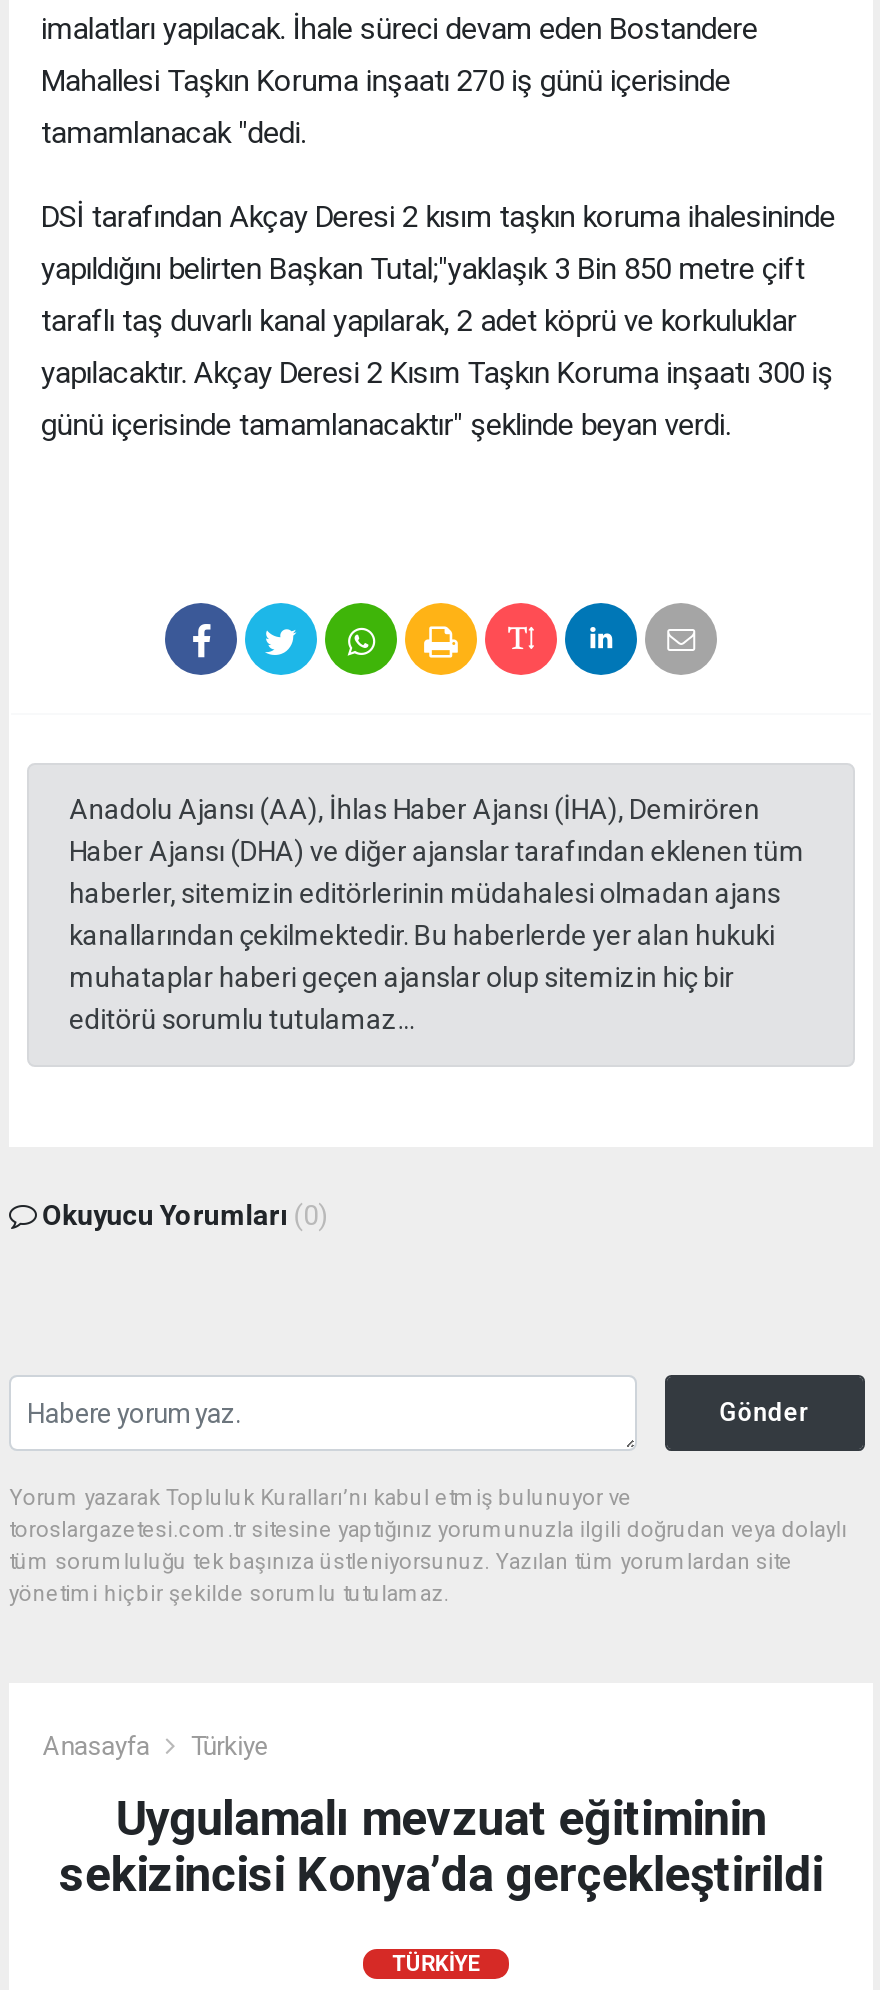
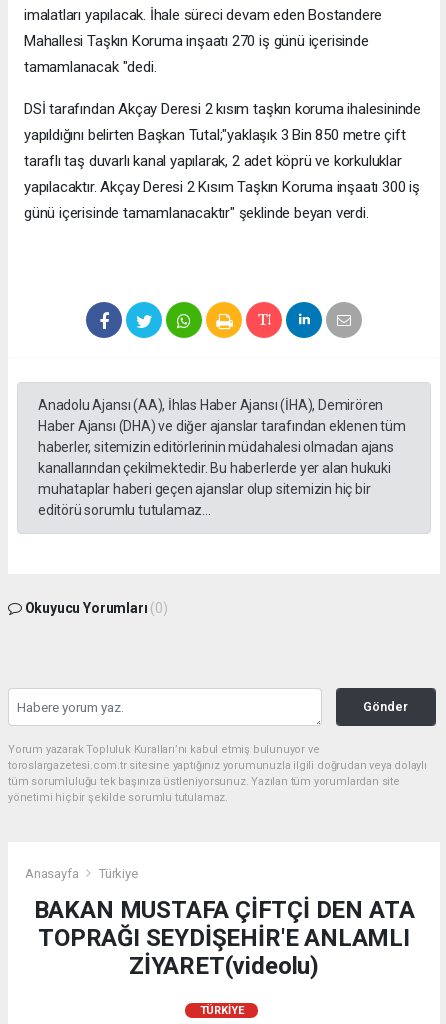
- Uygulamalı mevzuat eğitiminin
- sekizincisi Konya’da gerçekleştirildi
+ BAKAN MUSTAFA ÇİFTÇİ DEN ATA
+ TOPRAĞI SEYDİŞEHİR'E ANLAMLI
+ ZİYARET(videolu)
